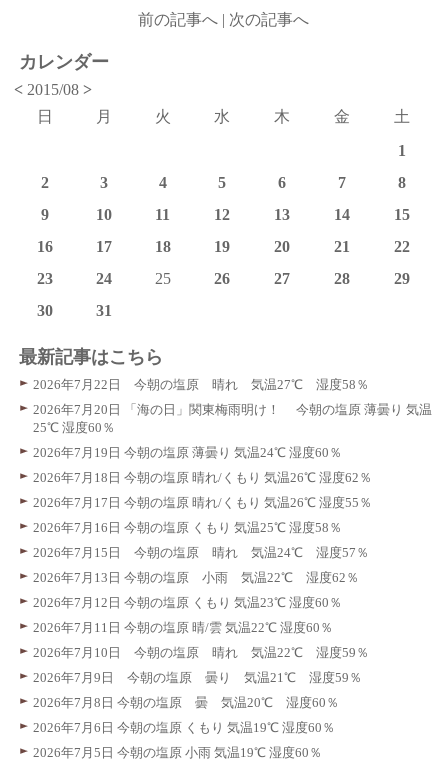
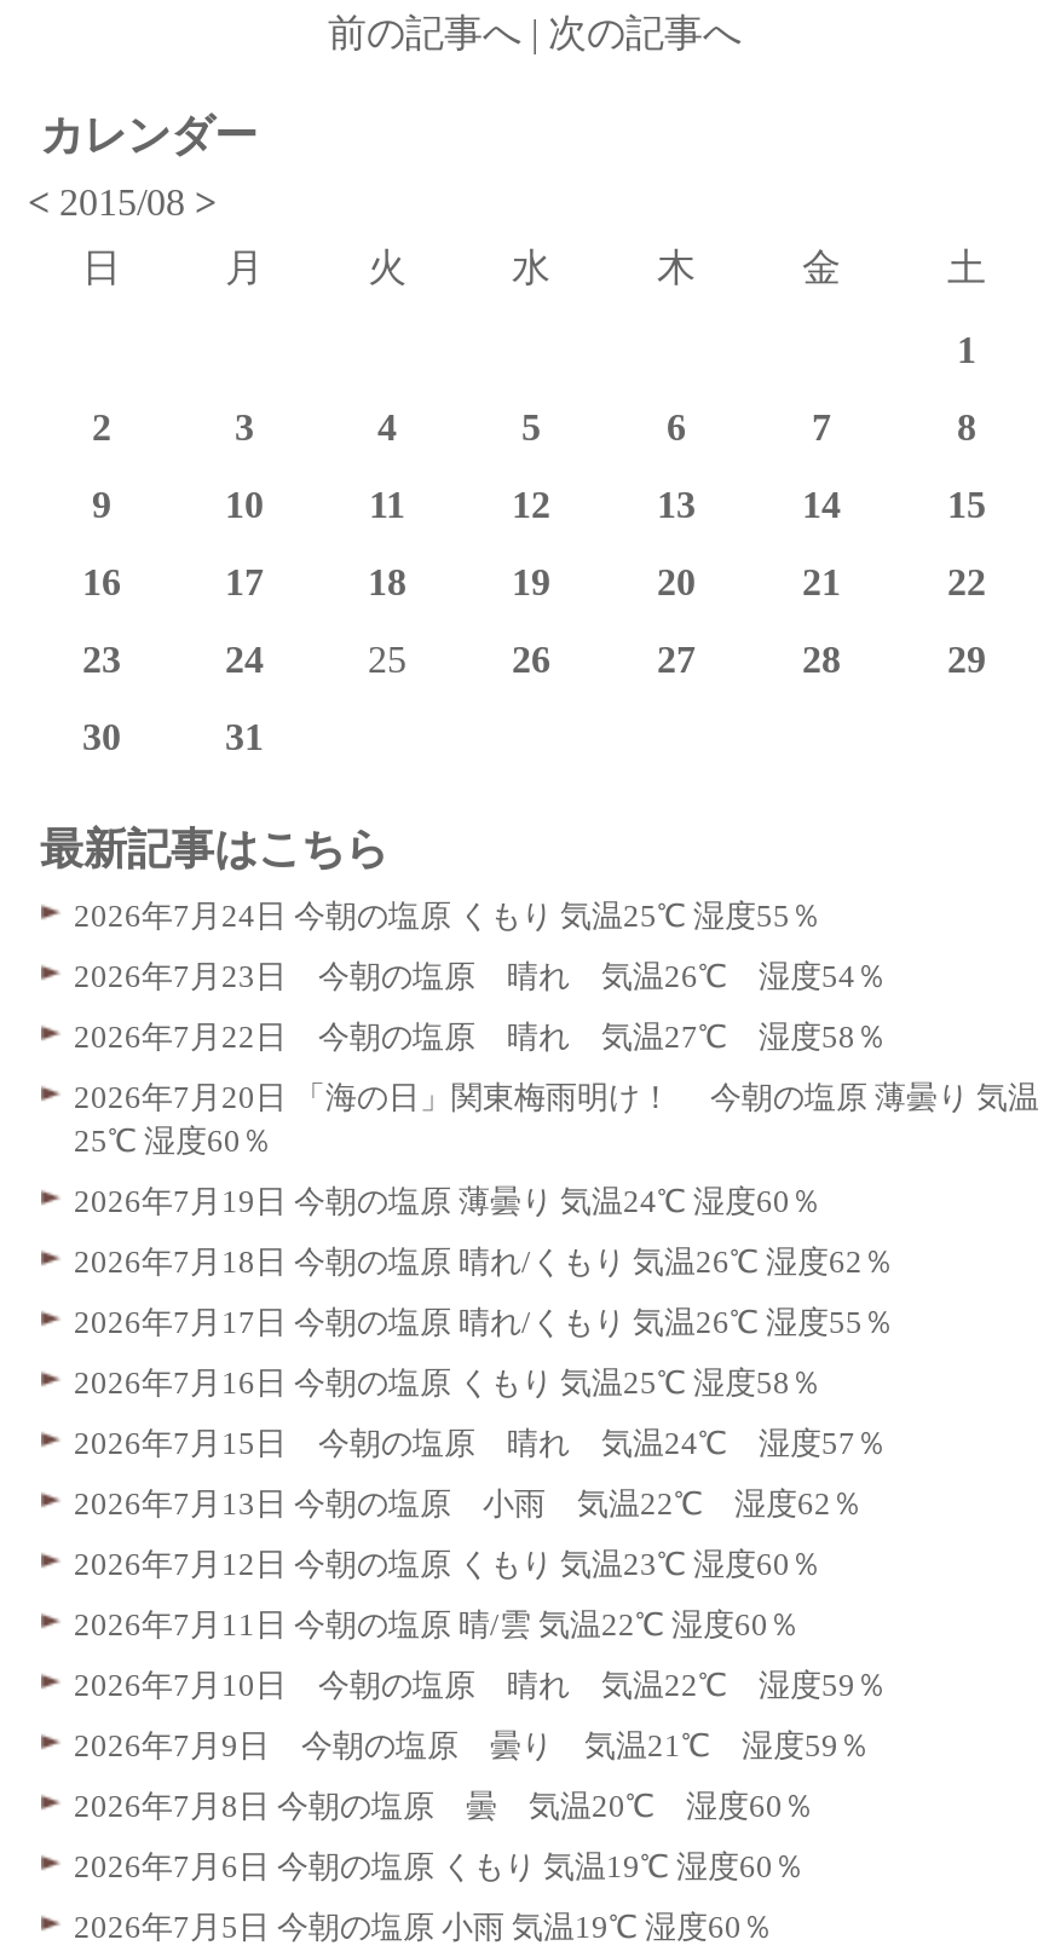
+ 2026年7月24日 今朝の塩原 くもり 気温25℃ 湿度55％
+ 2026年7月23日 今朝の塩原 晴れ 気温26℃ 湿度54％
